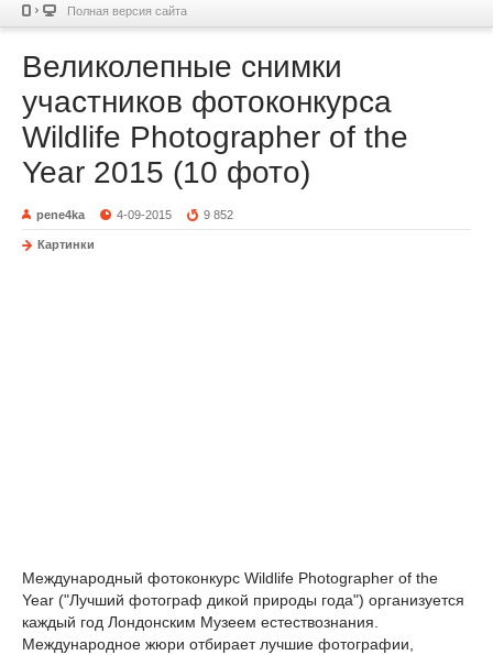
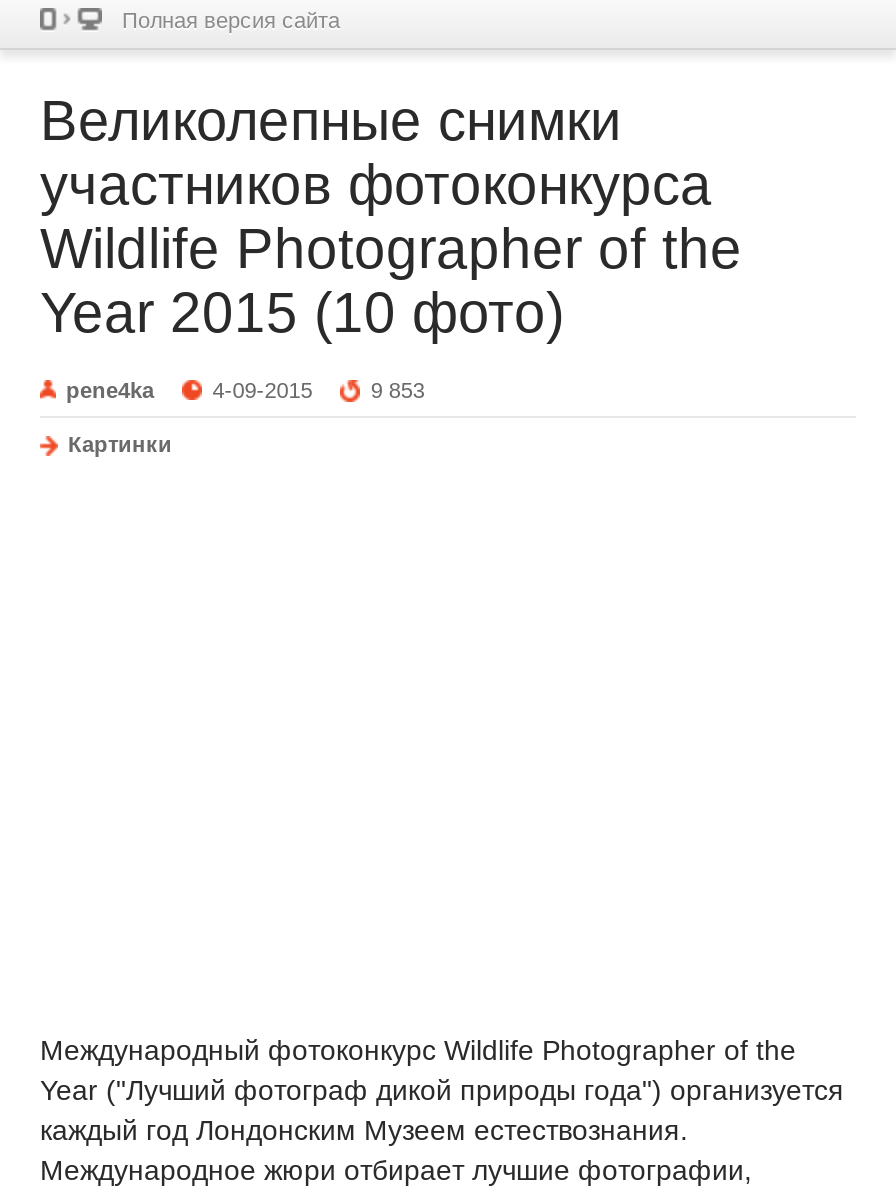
- 9 852
+ 9 853
